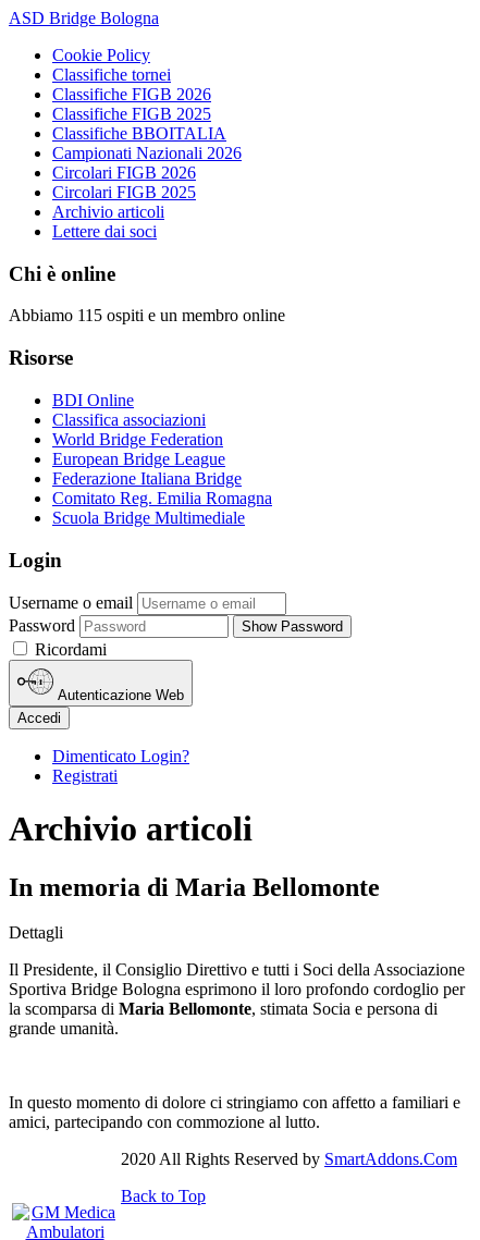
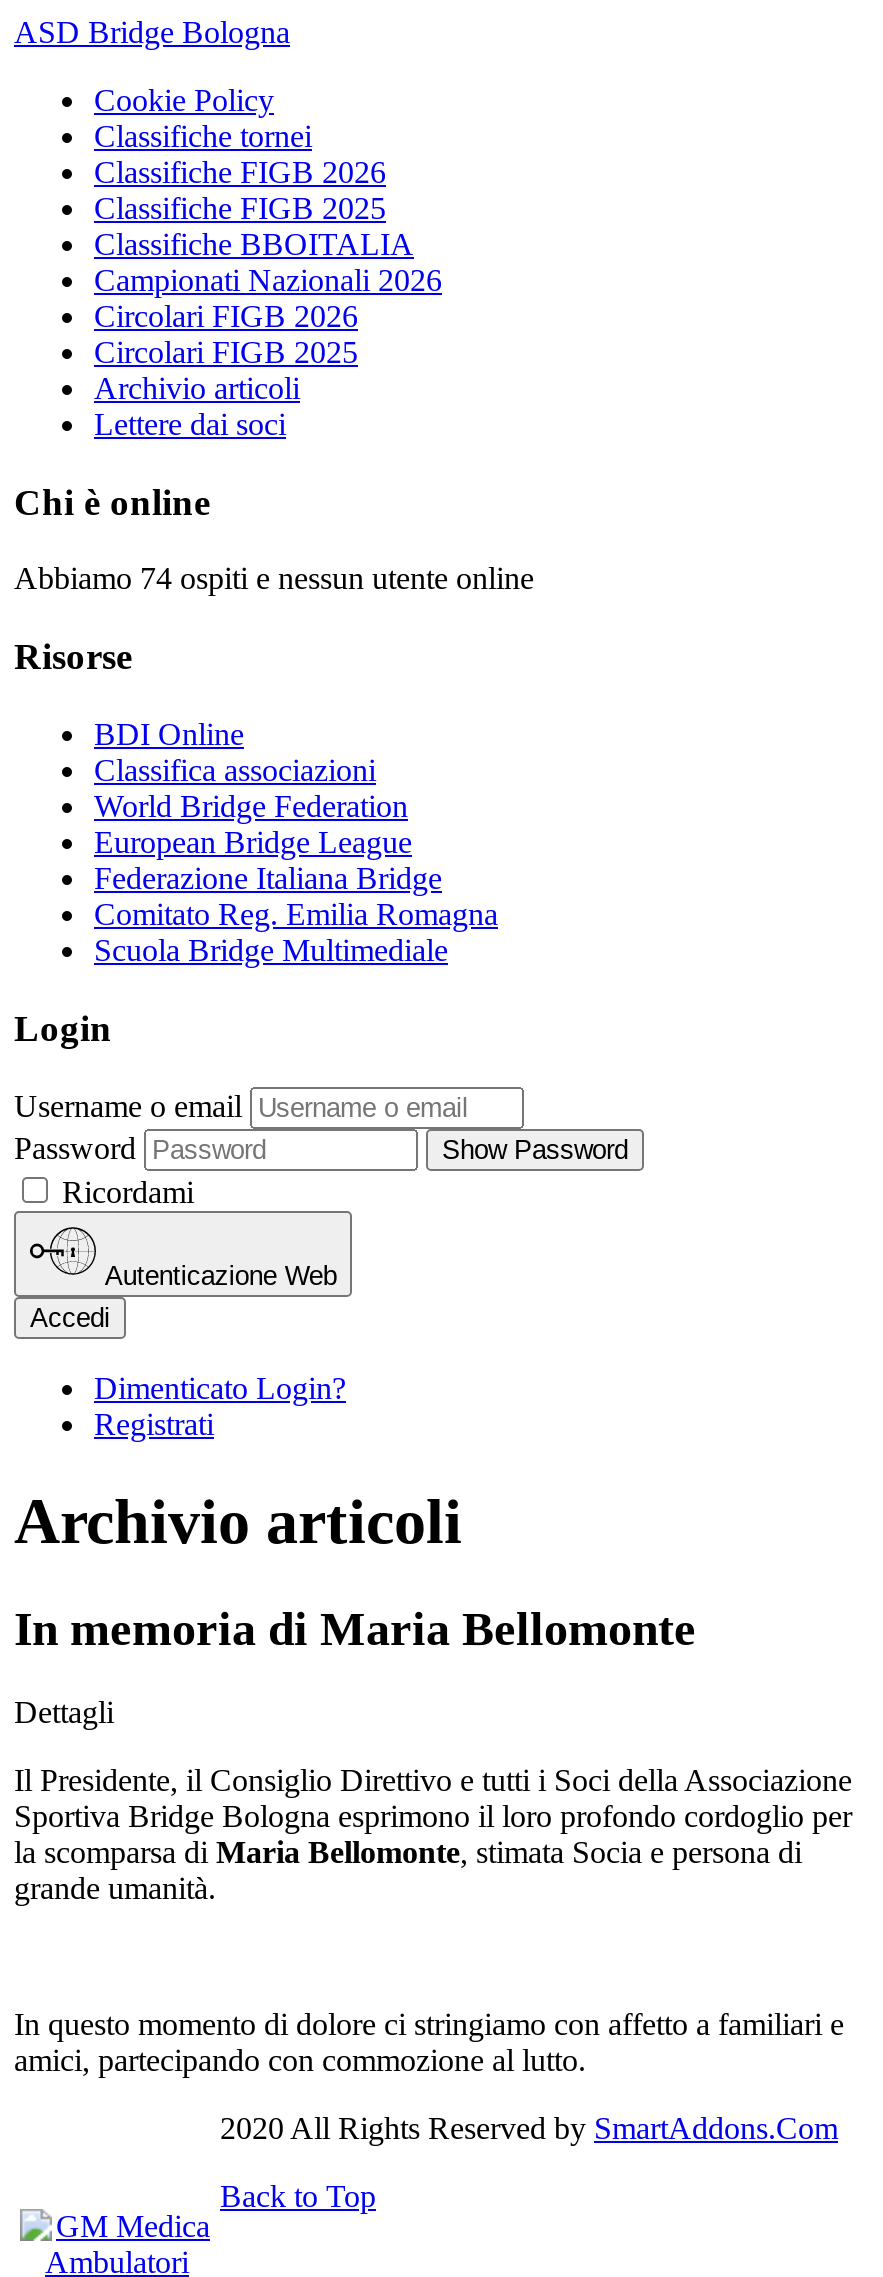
- Abbiamo 115 ospiti e un membro online
+ Abbiamo 74 ospiti e nessun utente online
